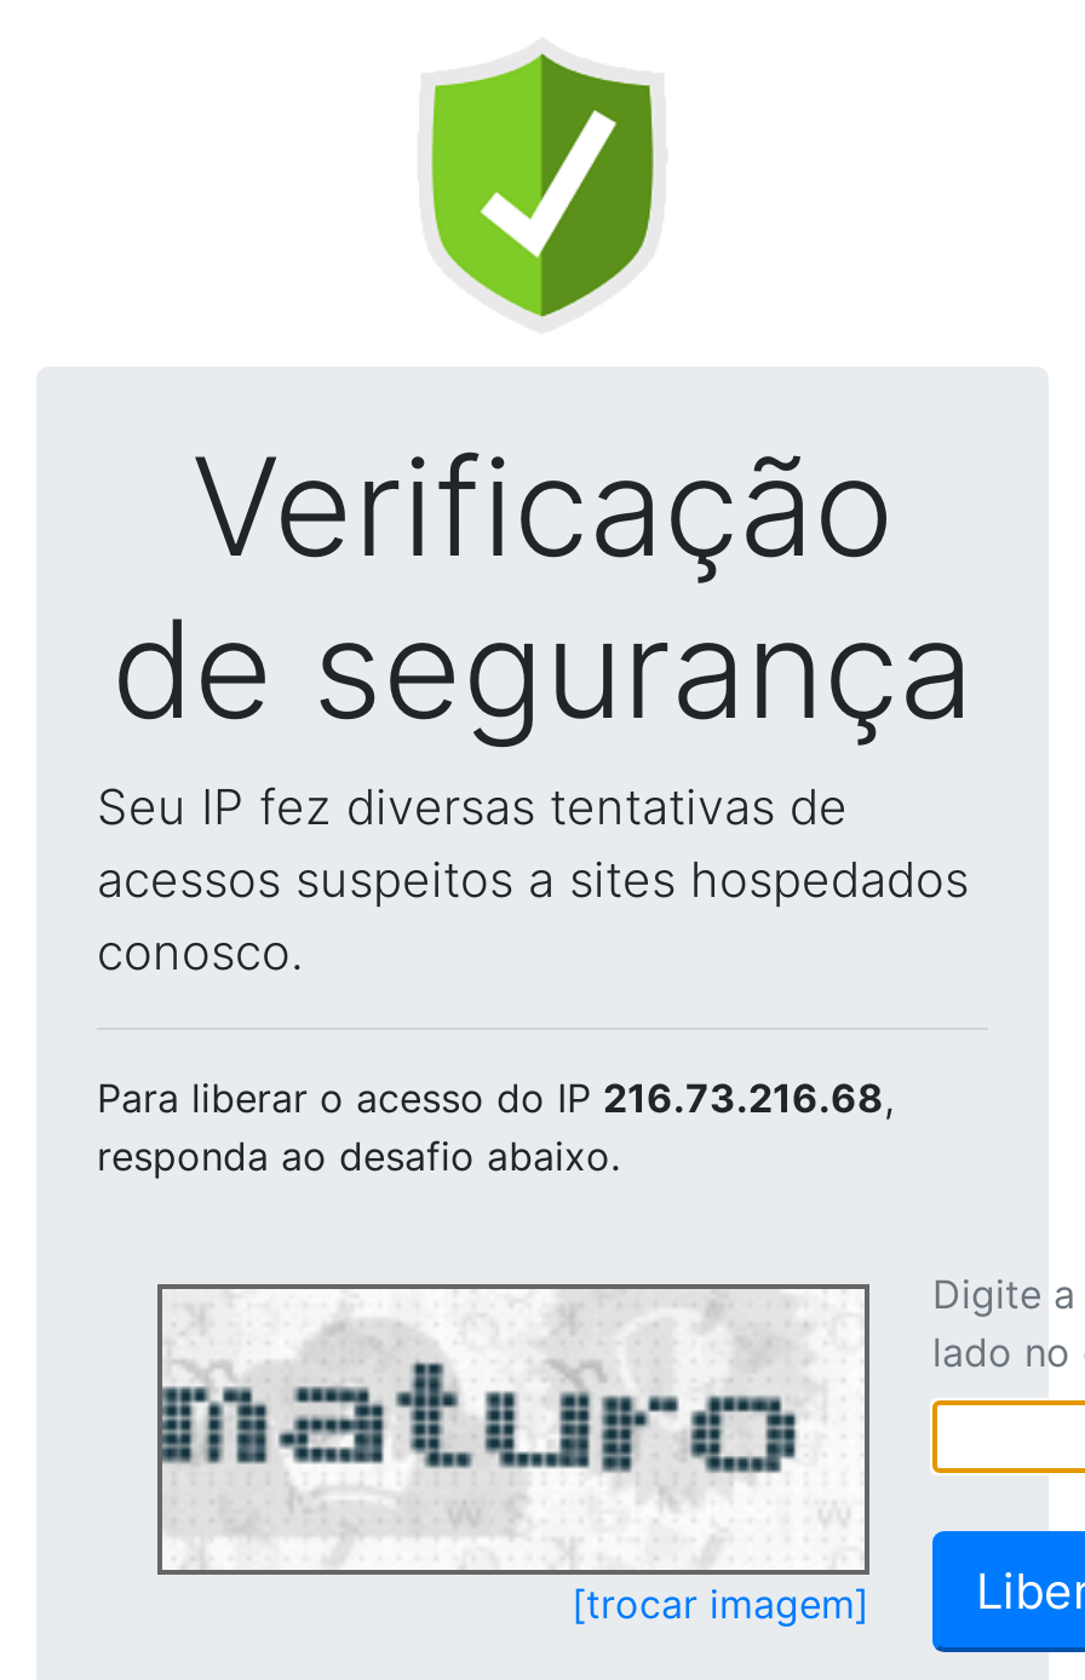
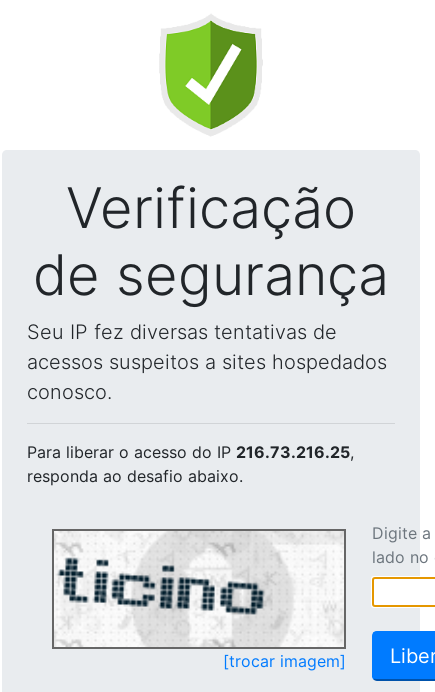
- Para liberar o acesso do IP 216.73.216.68,
+ Para liberar o acesso do IP 216.73.216.25,

- [image]
+ [image]
